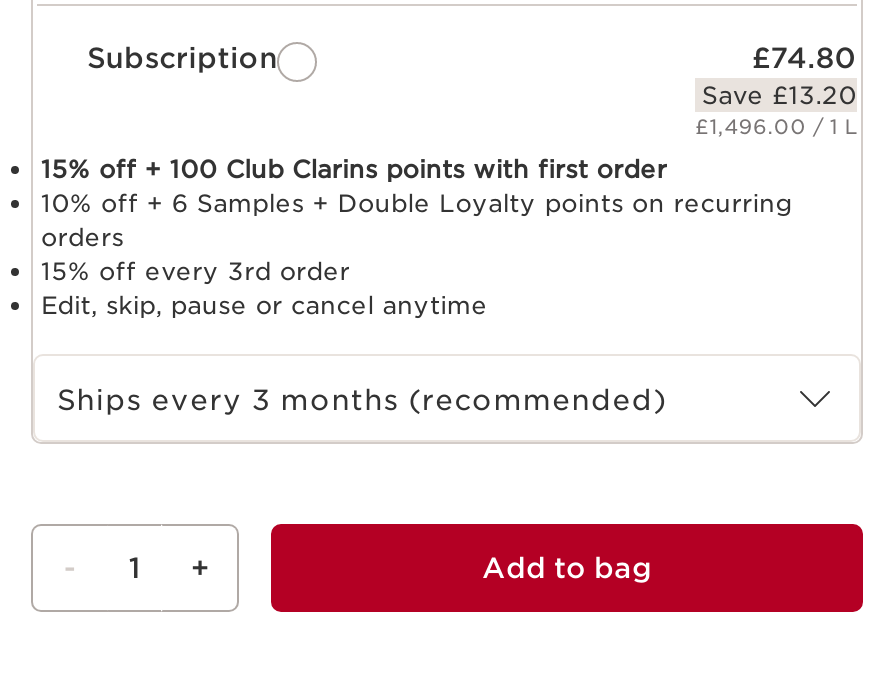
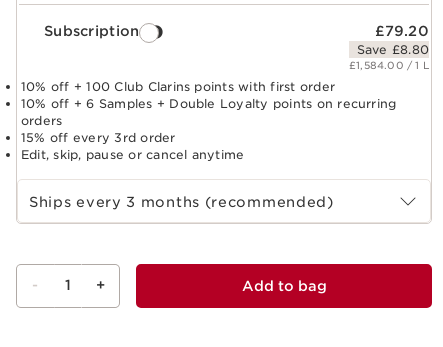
- £74.80
+ £79.20

- Save £13.20
+ Save £8.80

- £1,496.00 / 1 L
+ £1,584.00 / 1 L

- 15% off + 100 Club Clarins points with first order
+ 10% off + 100 Club Clarins points with first order
